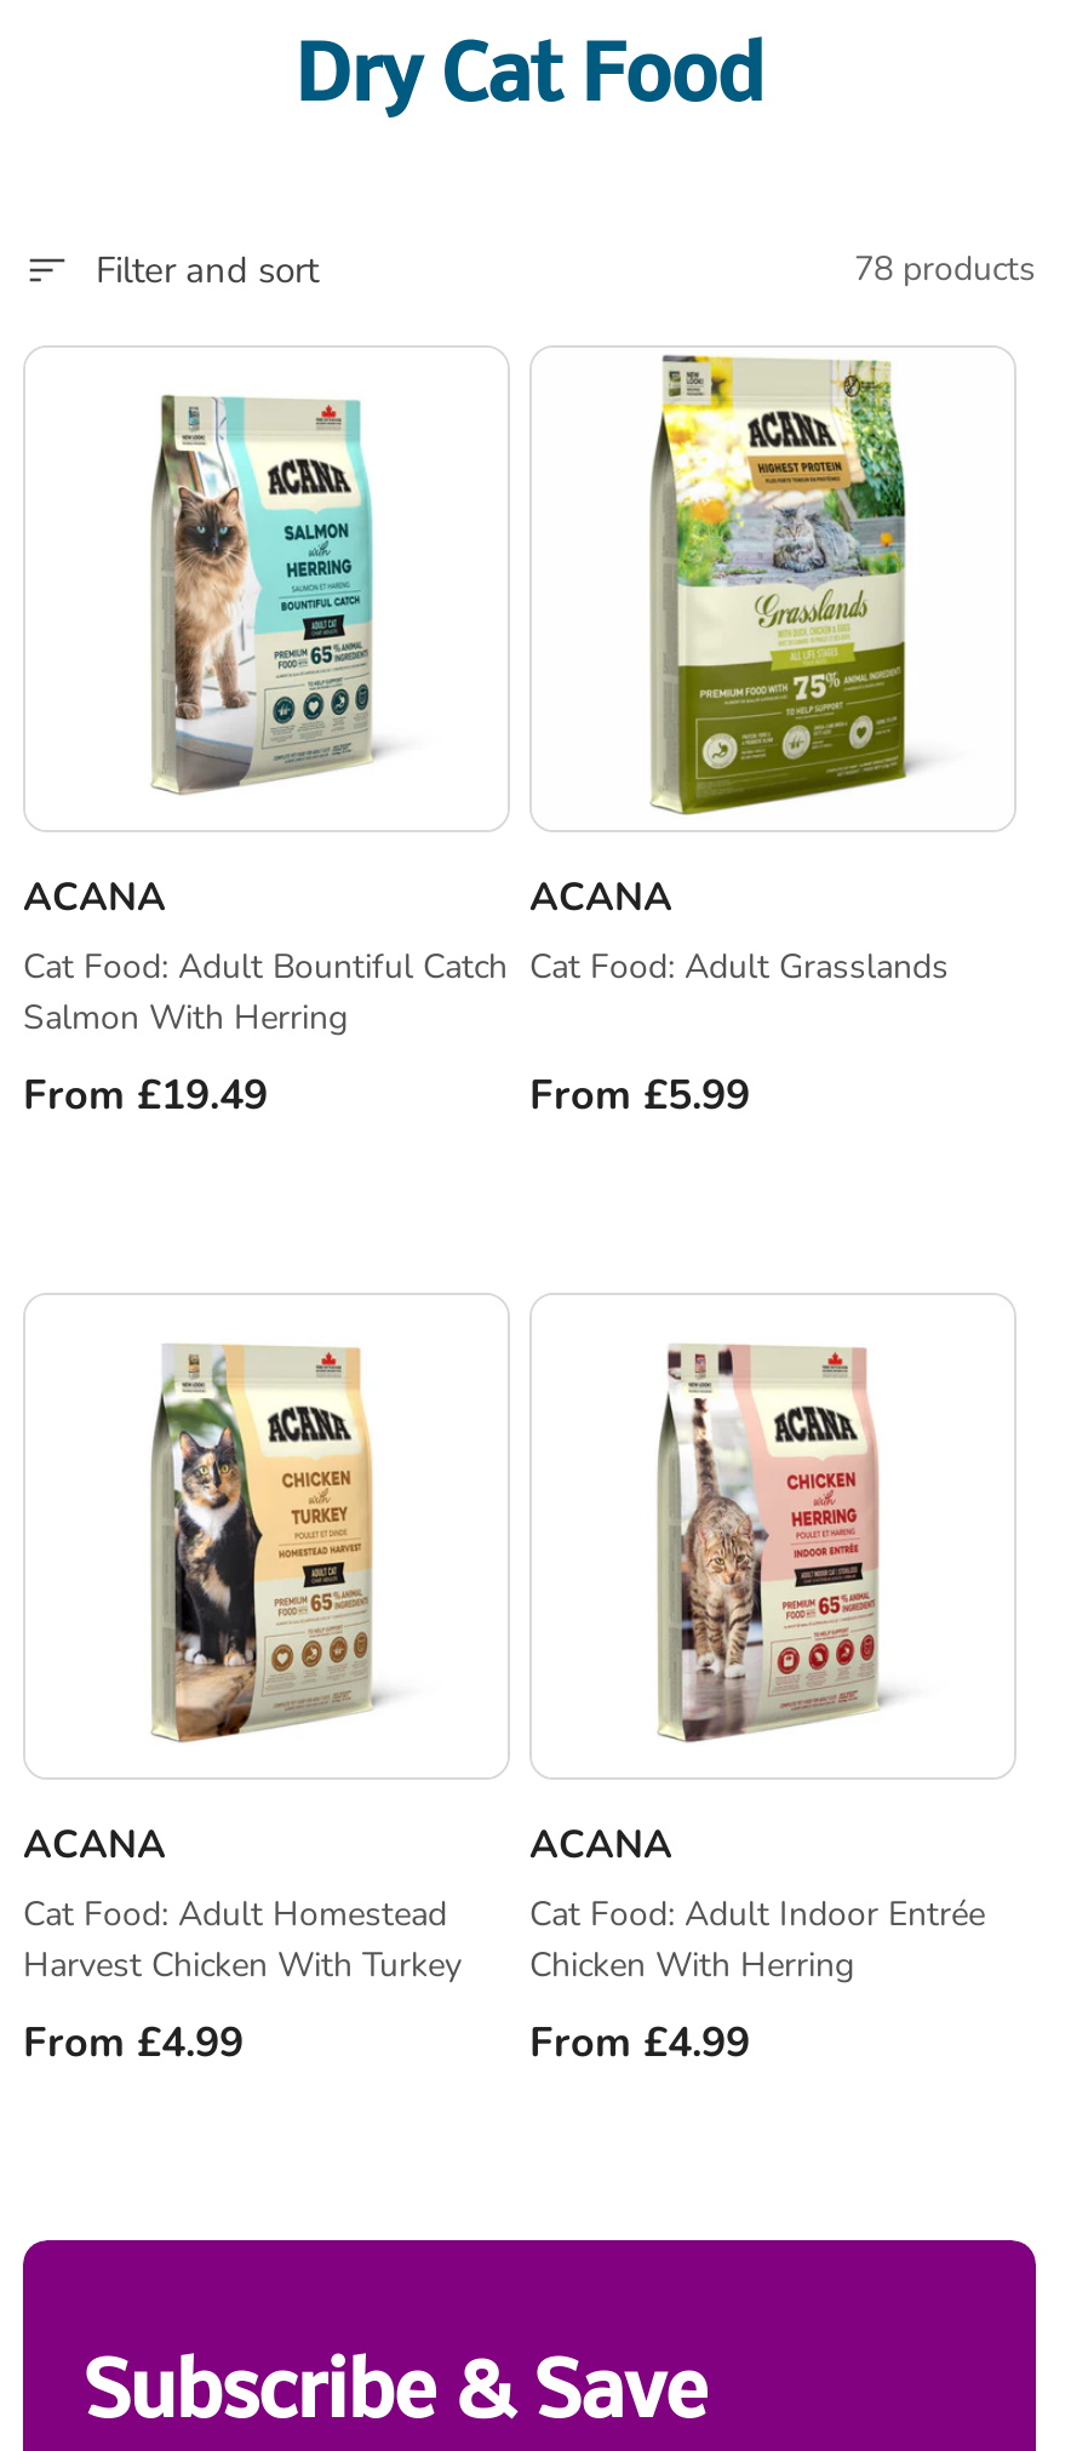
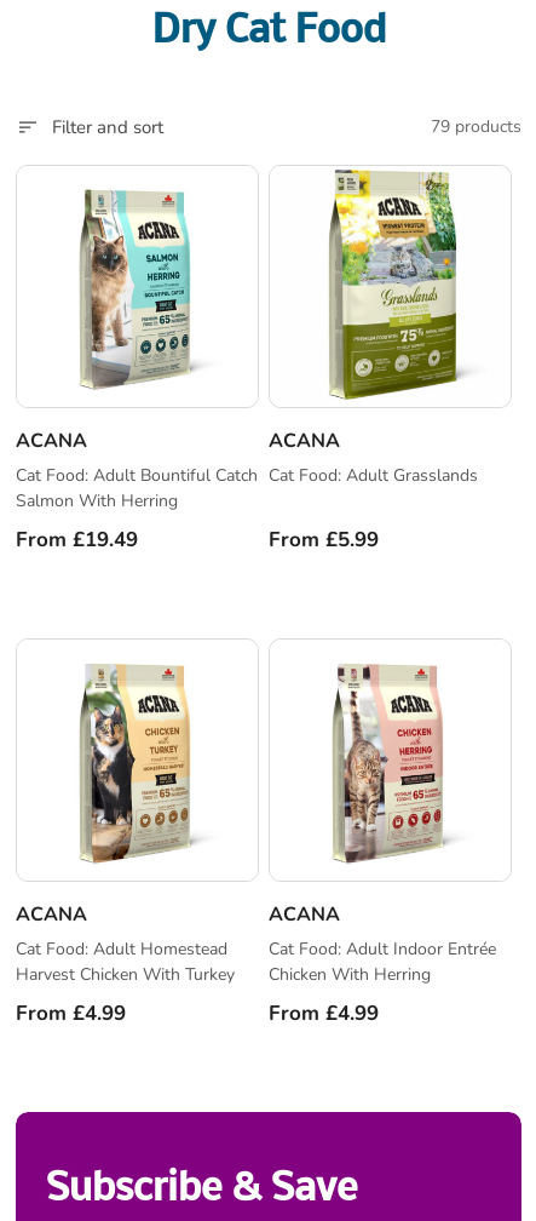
- 78 products
+ 79 products
